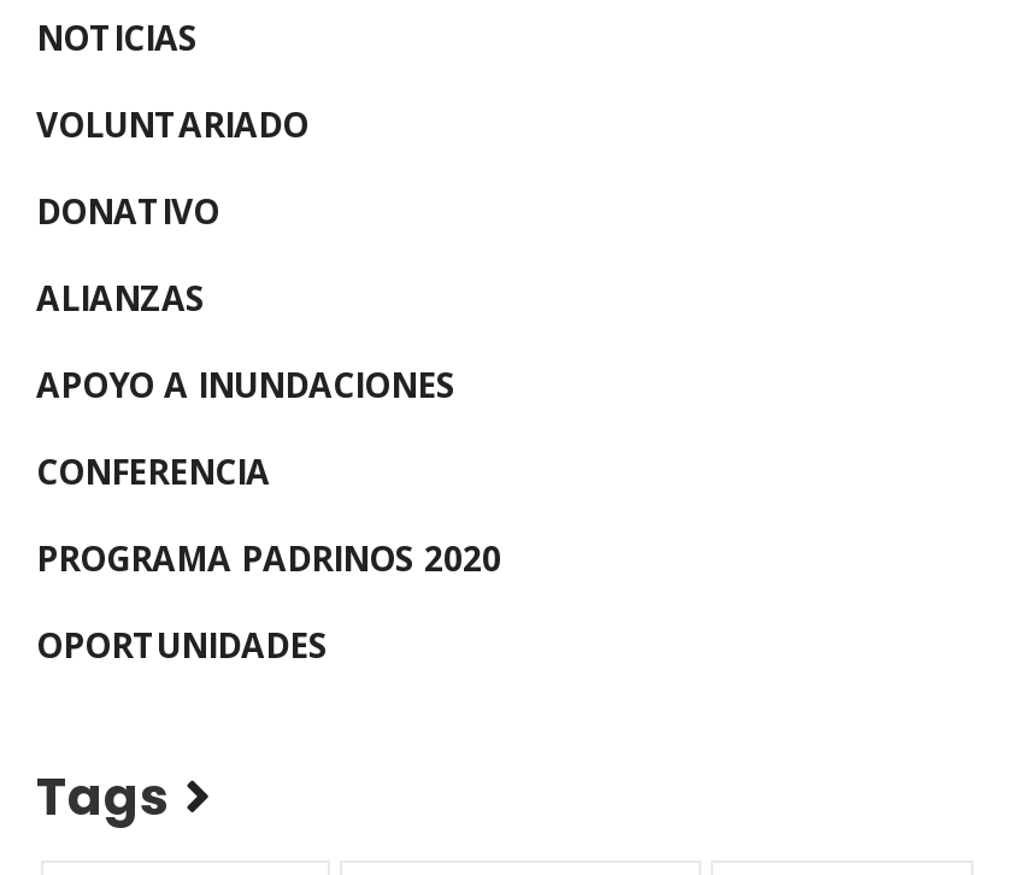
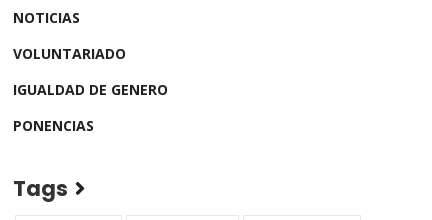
- DONATIVO
- ALIANZAS
- APOYO A INUNDACIONES
- CONFERENCIA
- PROGRAMA PADRINOS 2020
- OPORTUNIDADES
+ IGUALDAD DE GENERO
+ PONENCIAS
